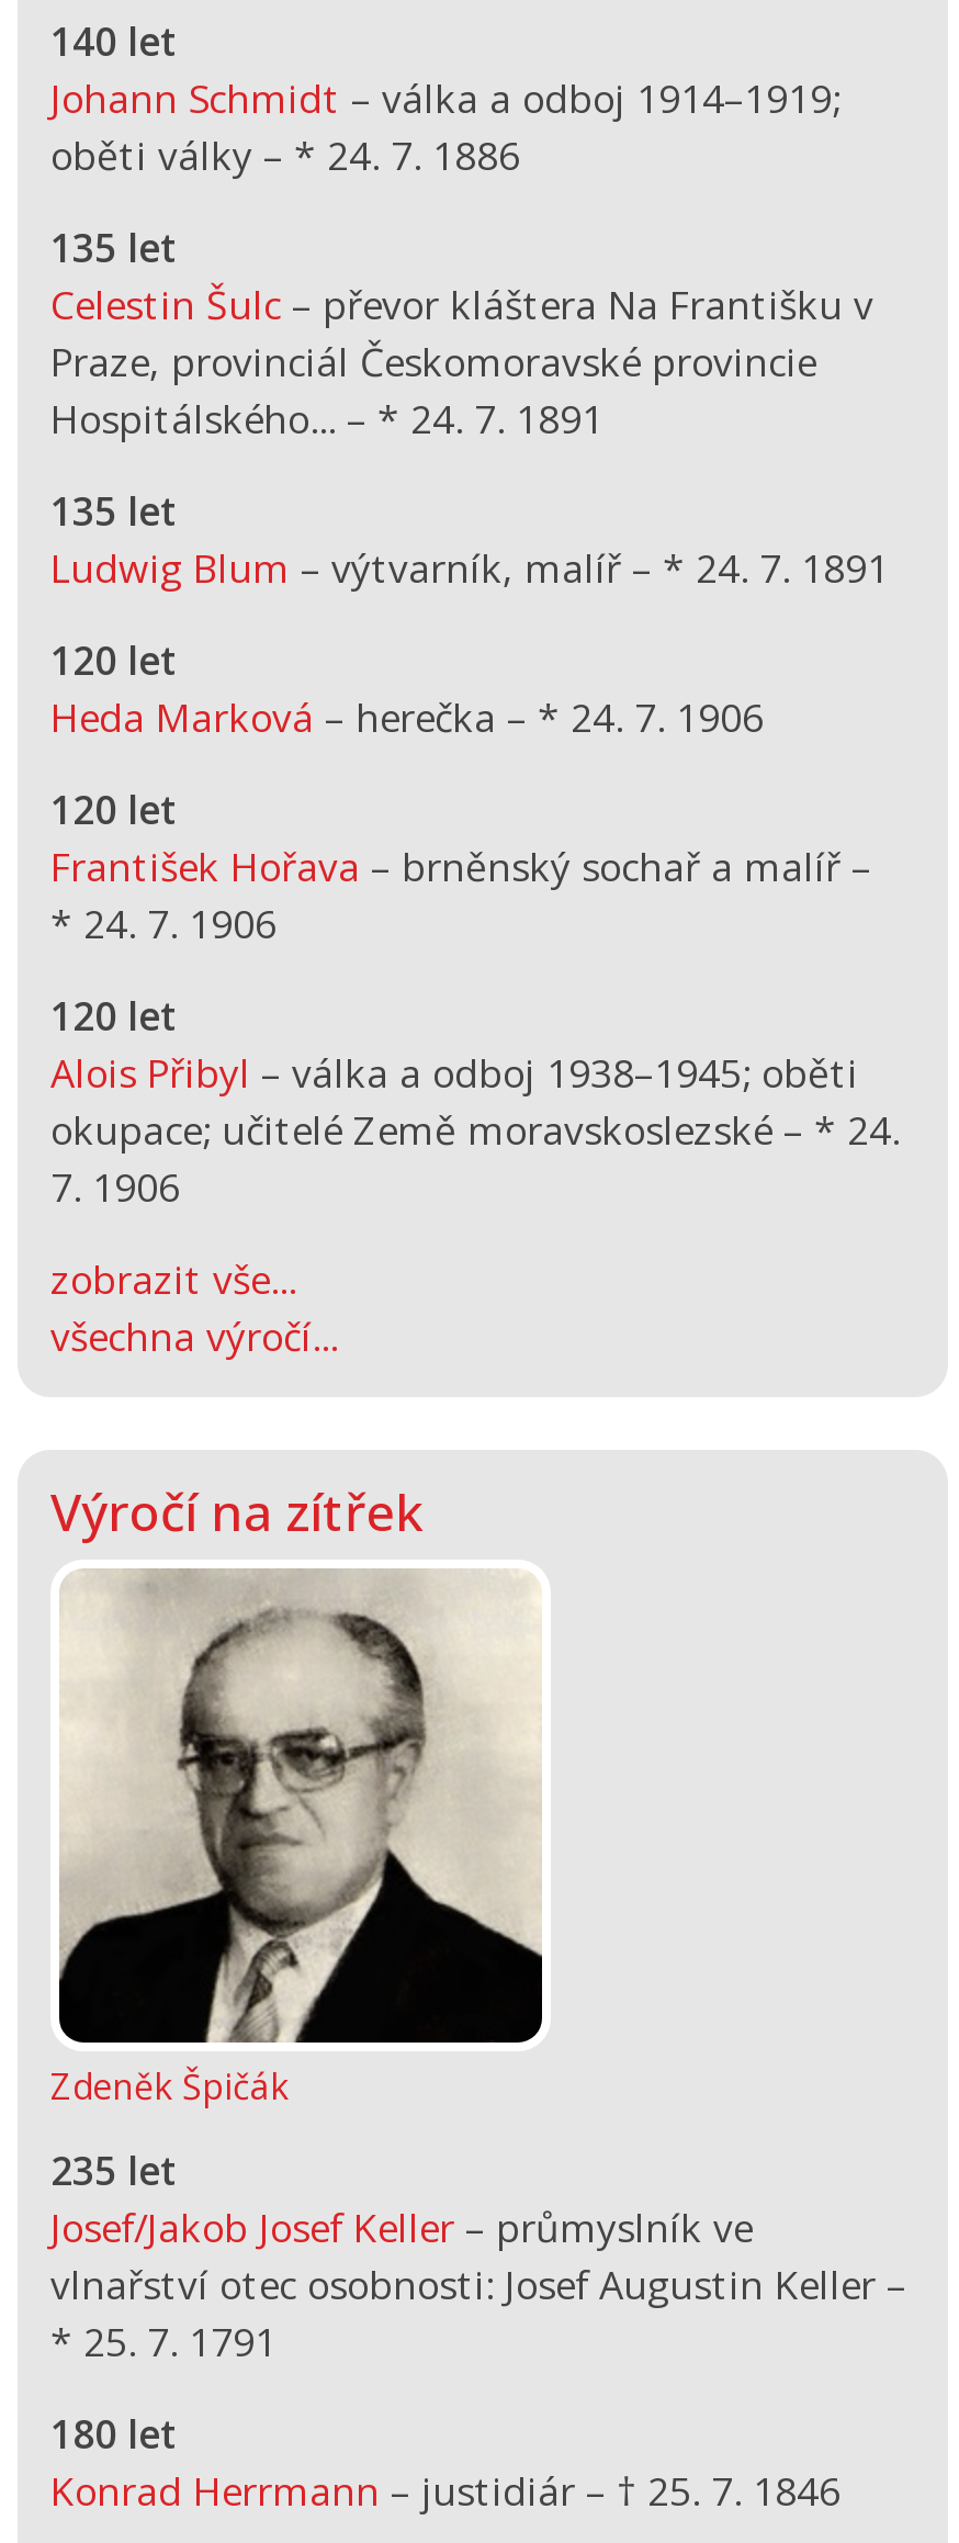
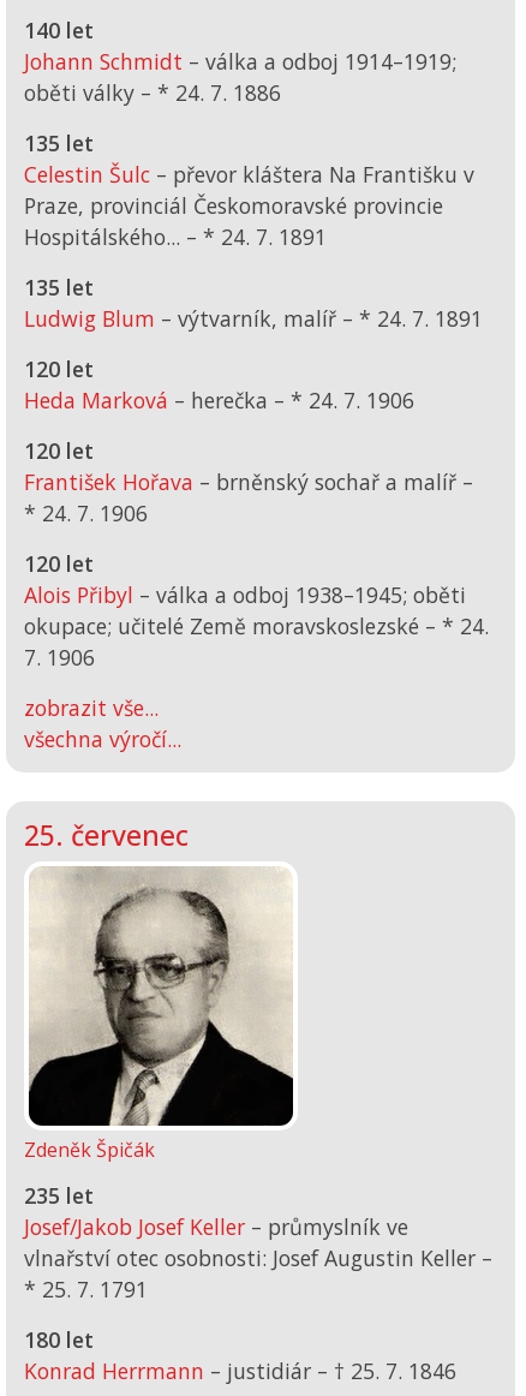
- Výročí na zítřek
+ 25. červenec
